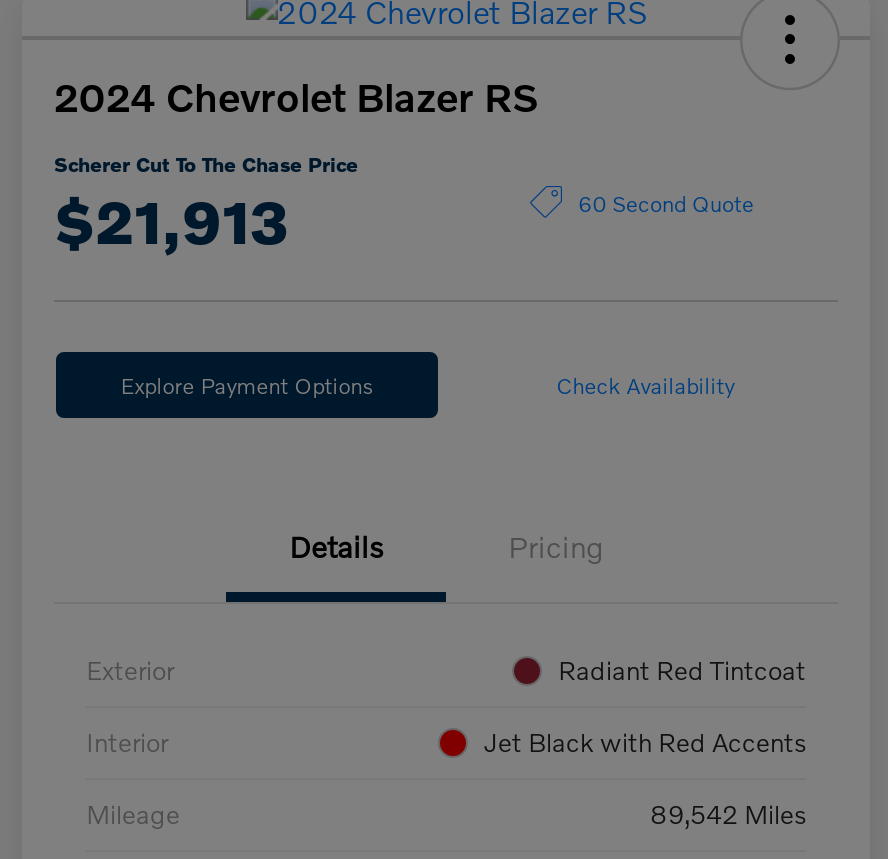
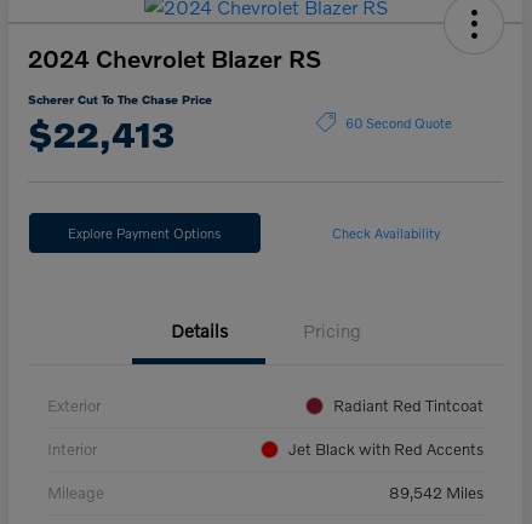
- $21,913
+ $22,413
